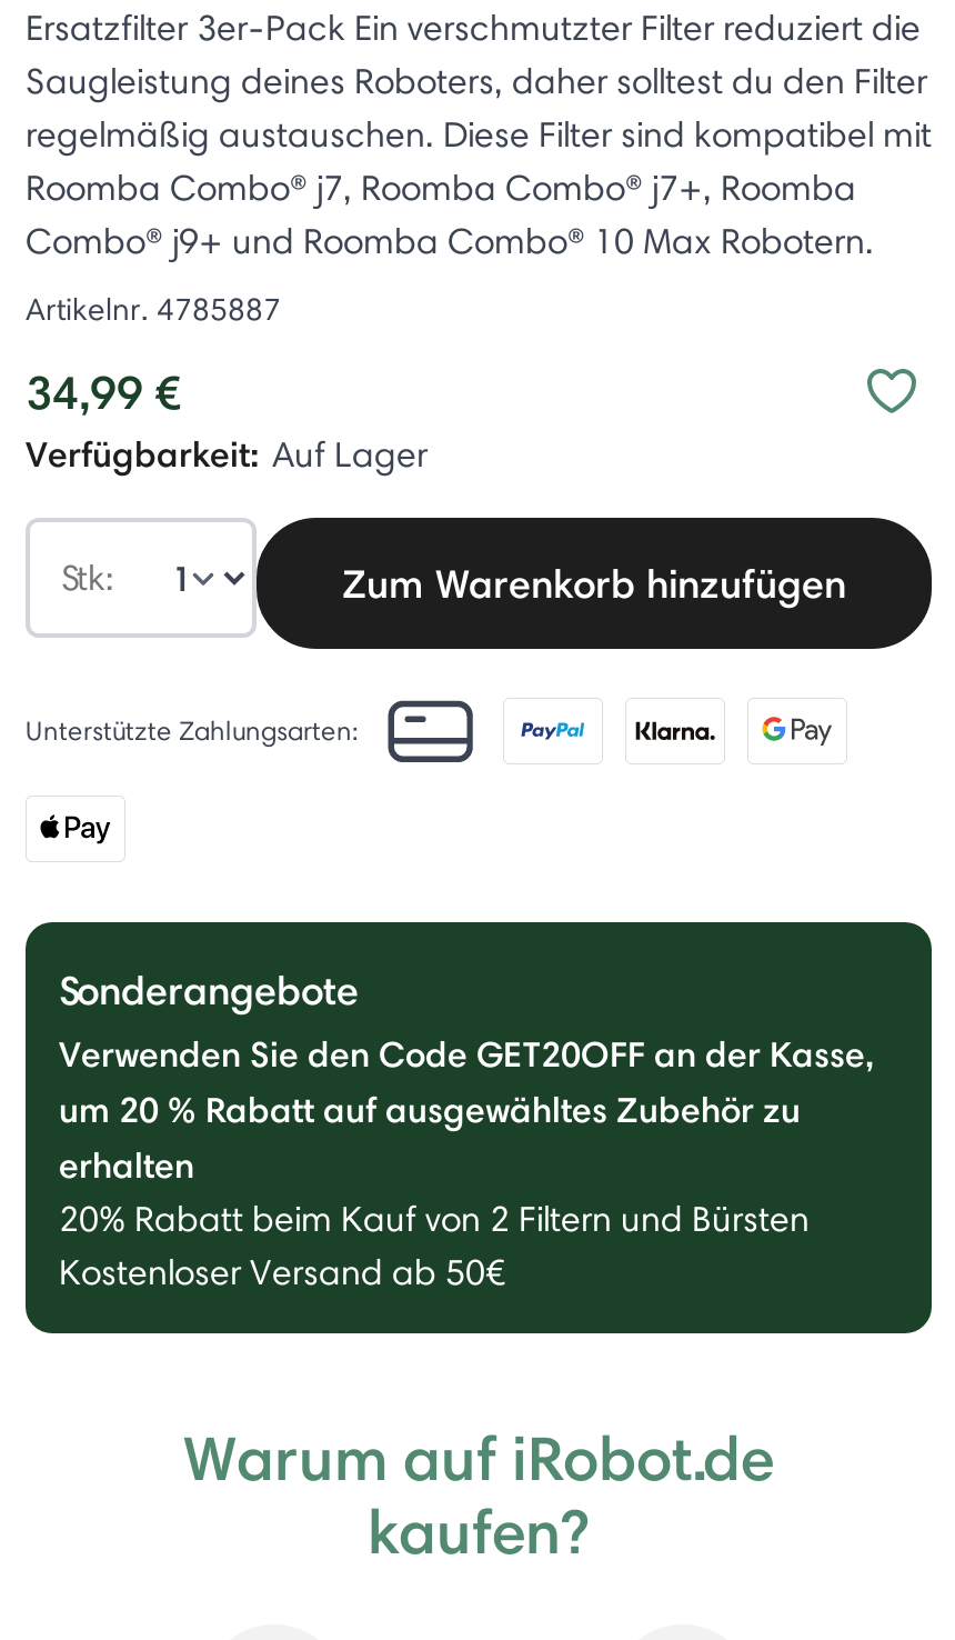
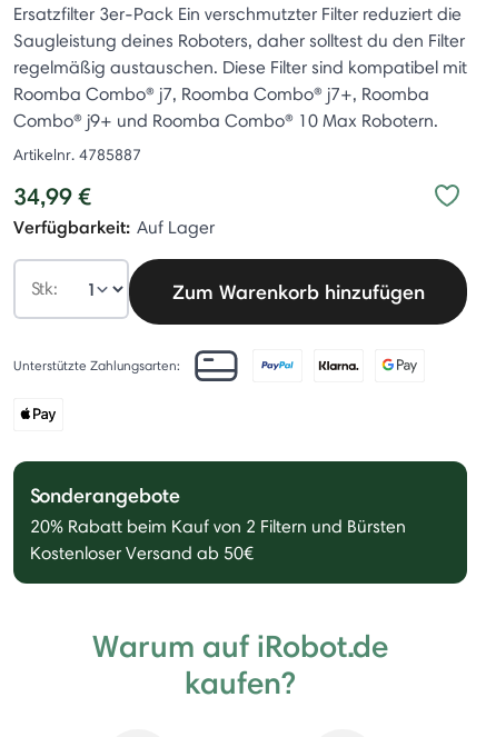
- Verwenden Sie den Code GET20OFF an der Kasse,
- um 20 % Rabatt auf ausgewähltes Zubehör zu
- erhalten
